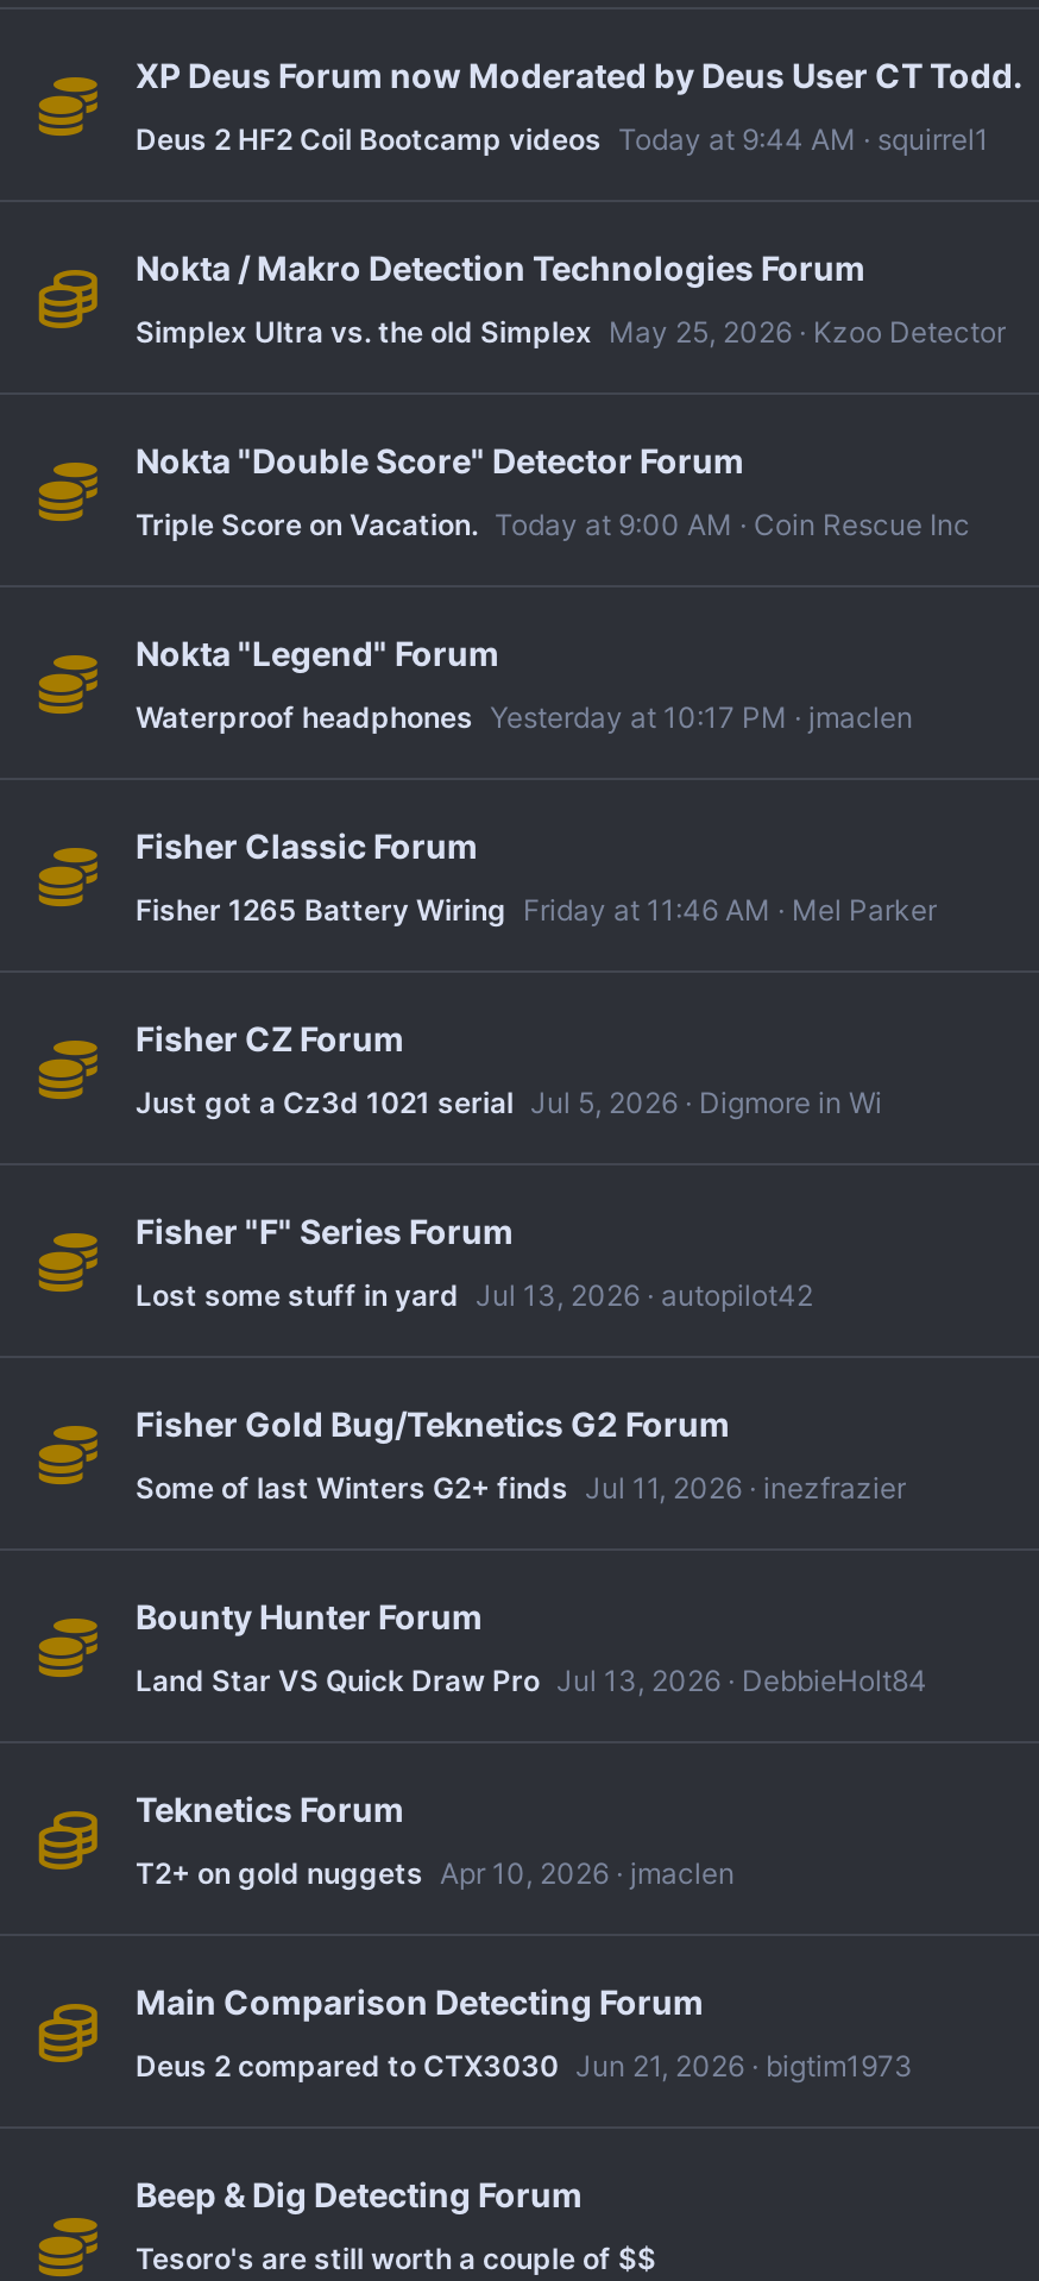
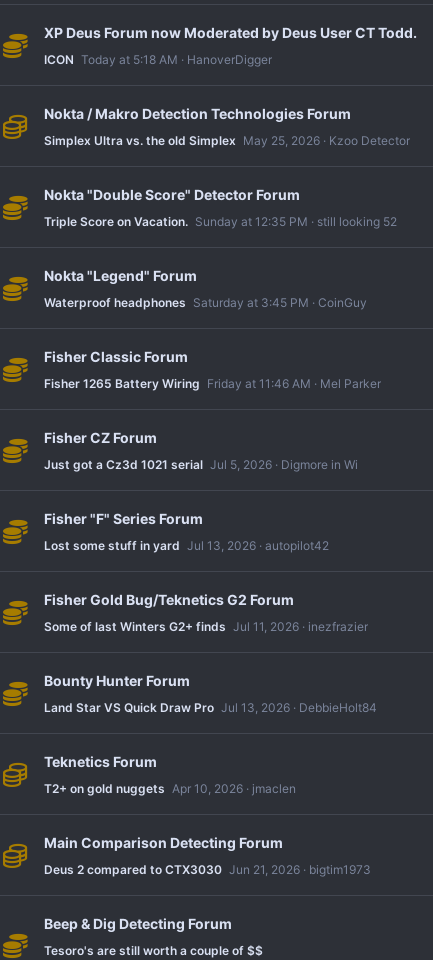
- Deus 2 HF2 Coil Bootcamp videos Today at 9:44 AM squirrel1
+ ICON Today at 5:18 AM HanoverDigger

- Triple Score on Vacation. Today at 9:00 AM Coin Rescue Inc
+ Triple Score on Vacation. Sunday at 12:35 PM still looking 52

- Waterproof headphones Yesterday at 10:17 PM jmaclen
+ Waterproof headphones Saturday at 3:45 PM CoinGuy
